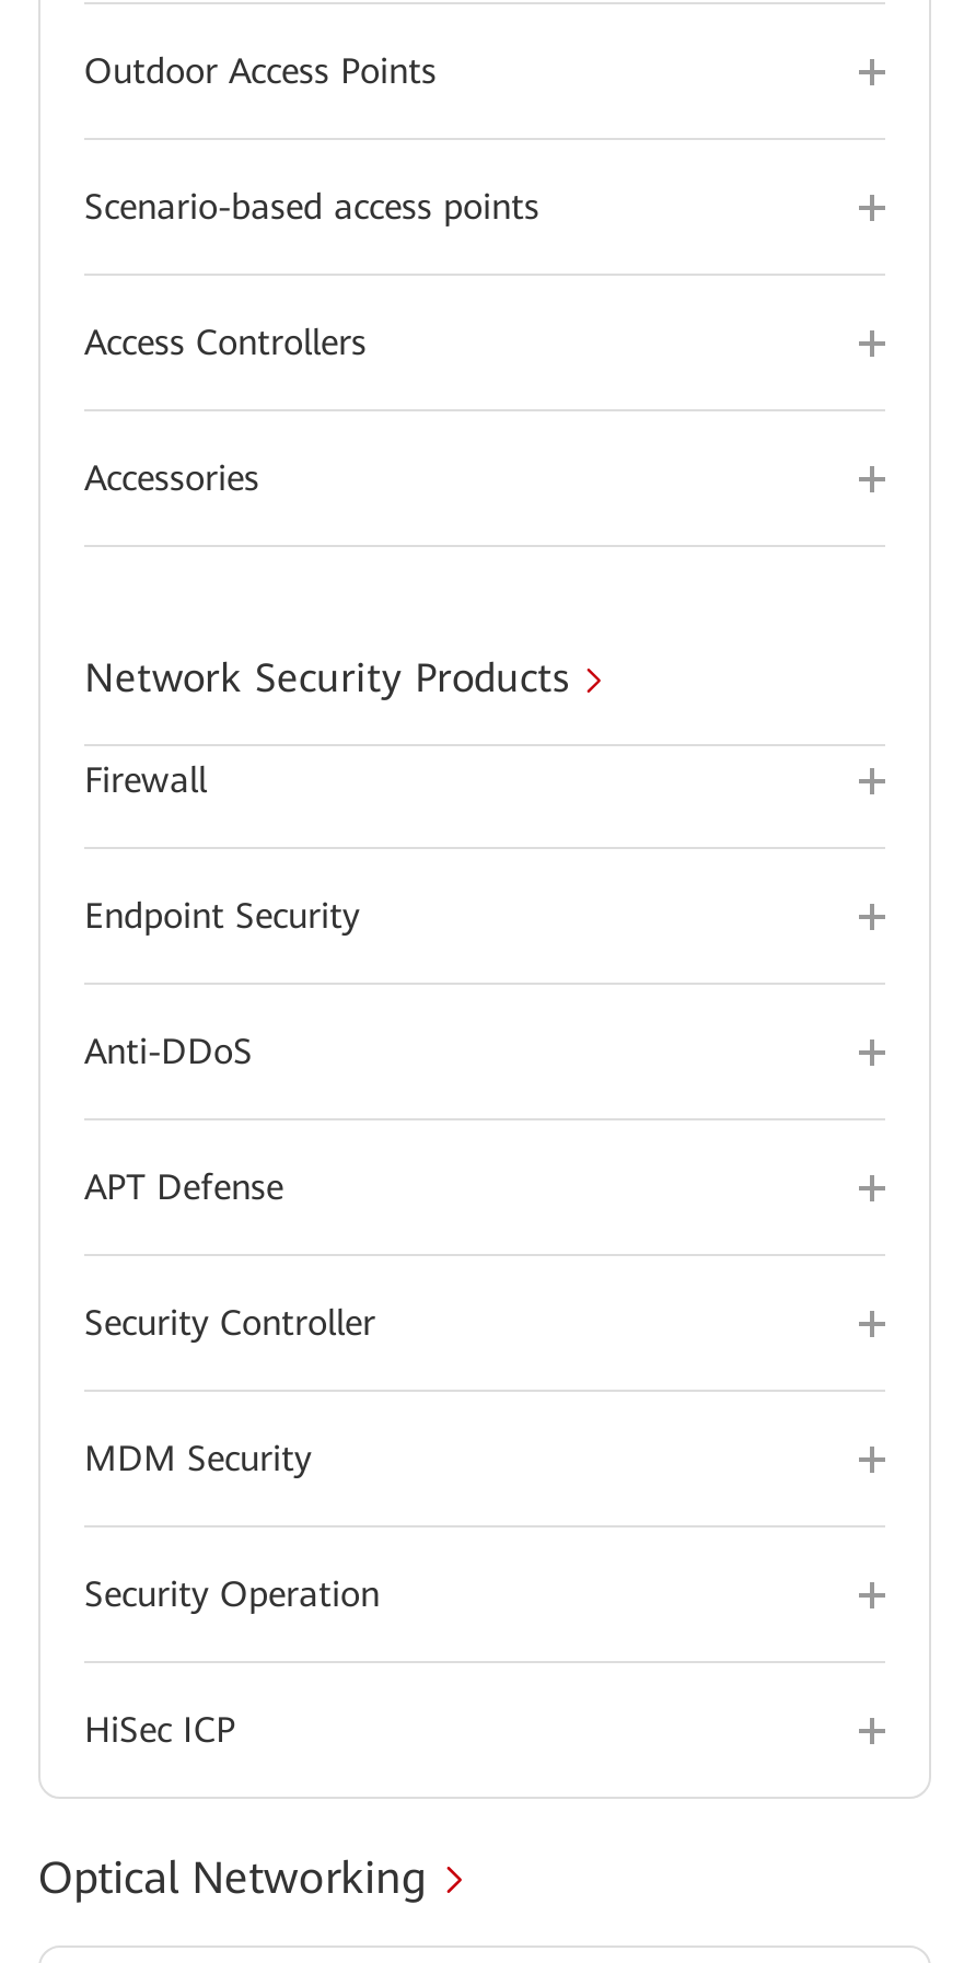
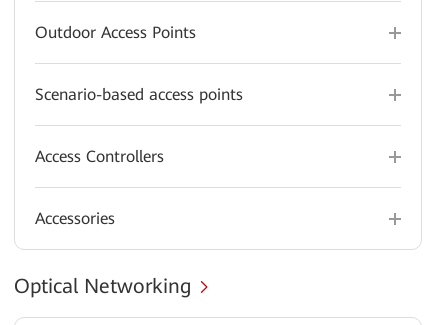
- Network Security Products
- Firewall
- Endpoint Security
- Anti-DDoS
- APT Defense
- Security Controller
- MDM Security
- Security Operation
- HiSec ICP
